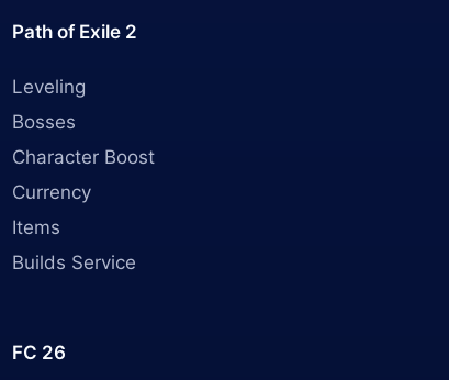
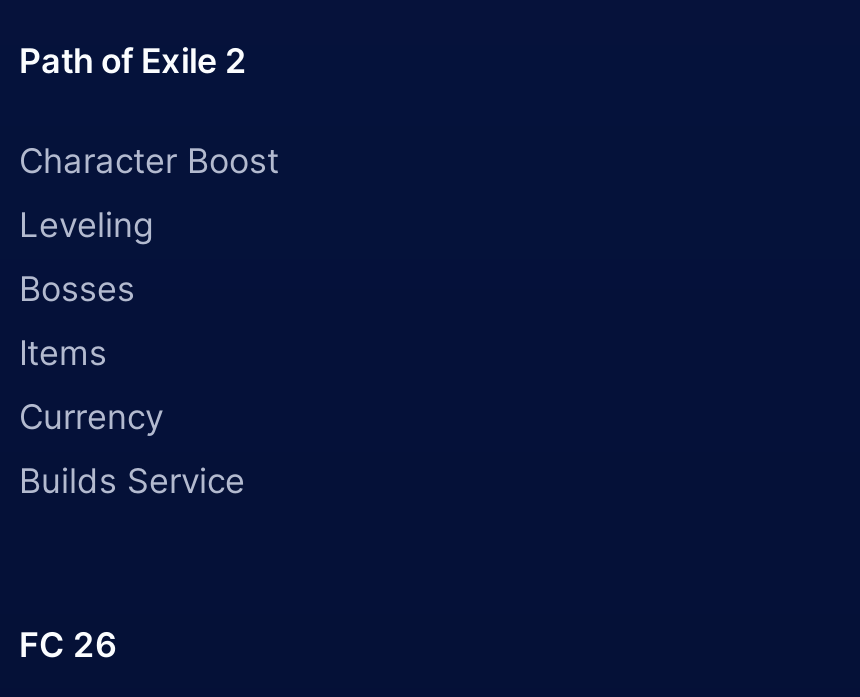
moved down: Leveling | Bosses

moved up: Character Boost

moved down: Currency

moved up: Items
